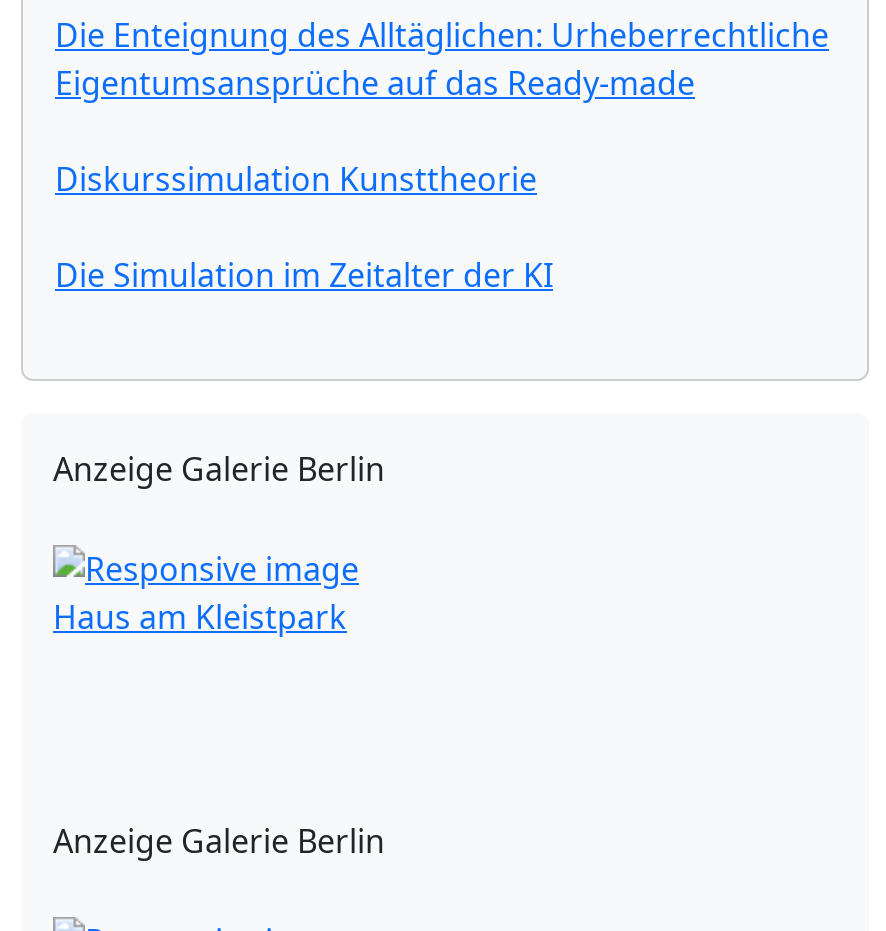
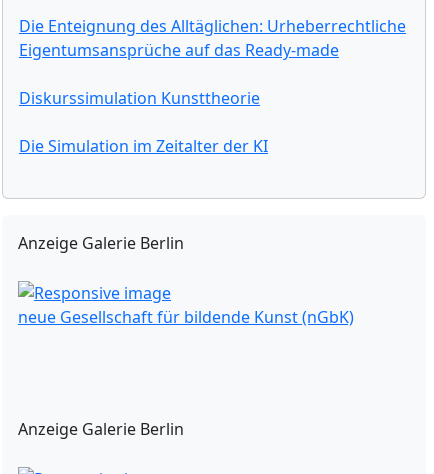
- Haus am Kleistpark
+ neue Gesellschaft für bildende Kunst (nGbK)
